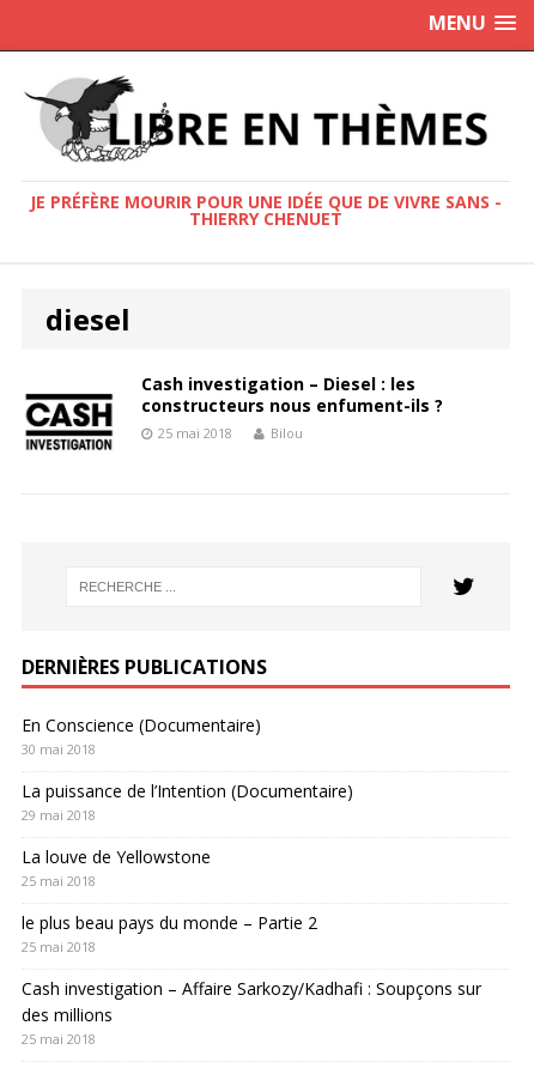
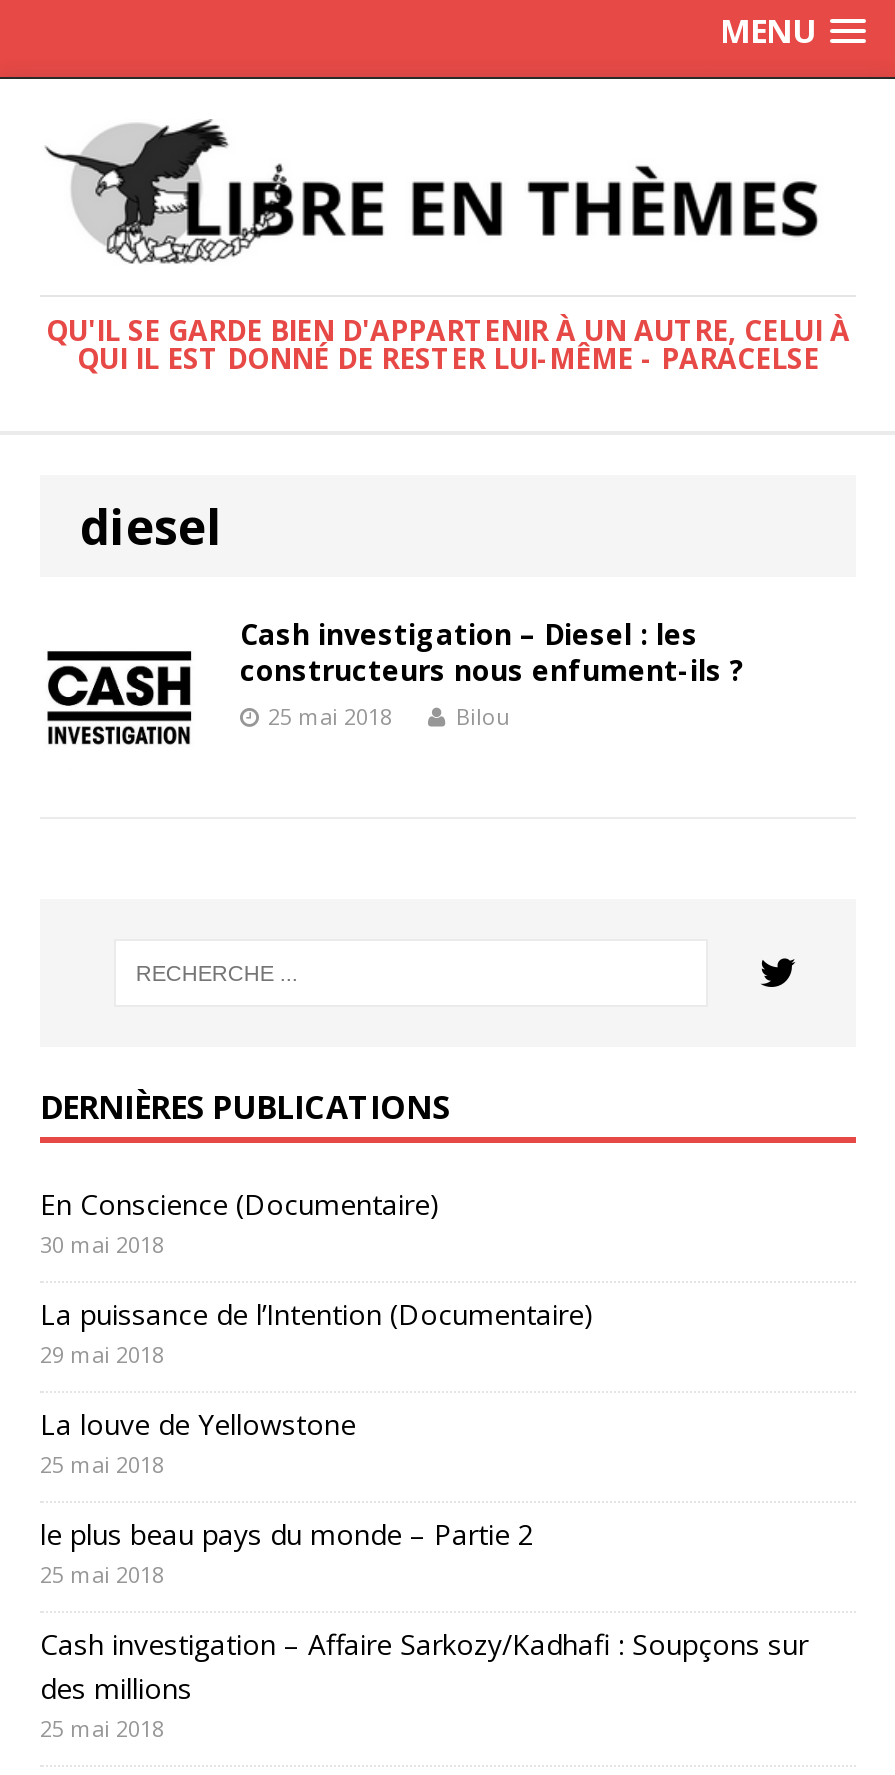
- JE PRÉFÈRE MOURIR POUR UNE IDÉE QUE DE VIVRE SANS -
- THIERRY CHENUET
+ QU'IL SE GARDE BIEN D'APPARTENIR À UN AUTRE, CELUI À
+ QUI IL EST DONNÉ DE RESTER LUI-MÊME - PARACELSE
